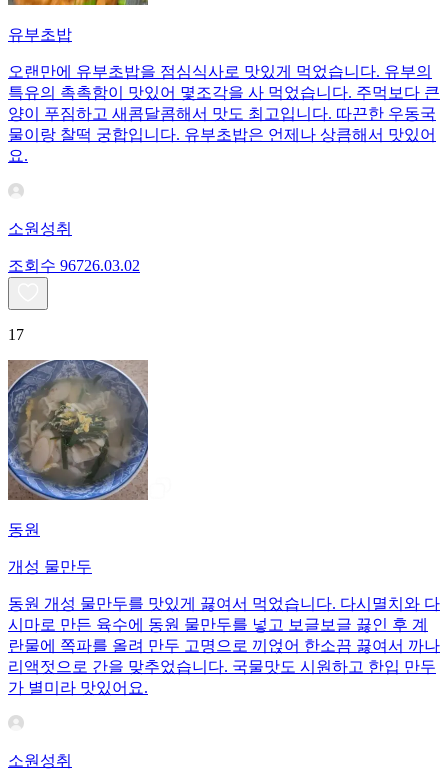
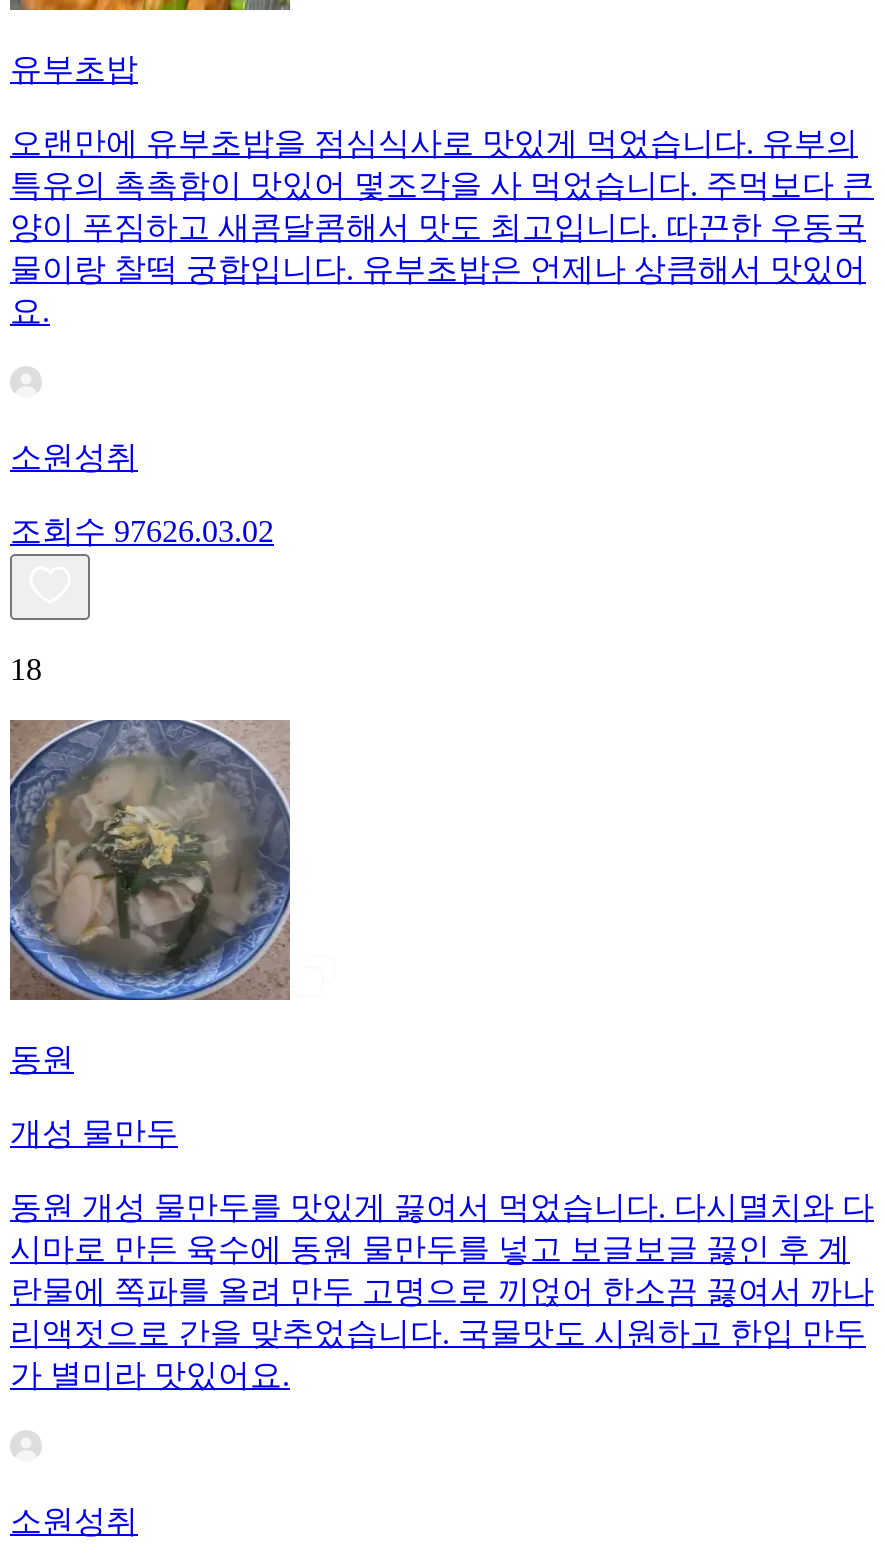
- 조회수 96726.03.02
+ 조회수 97626.03.02

- 17
+ 18
